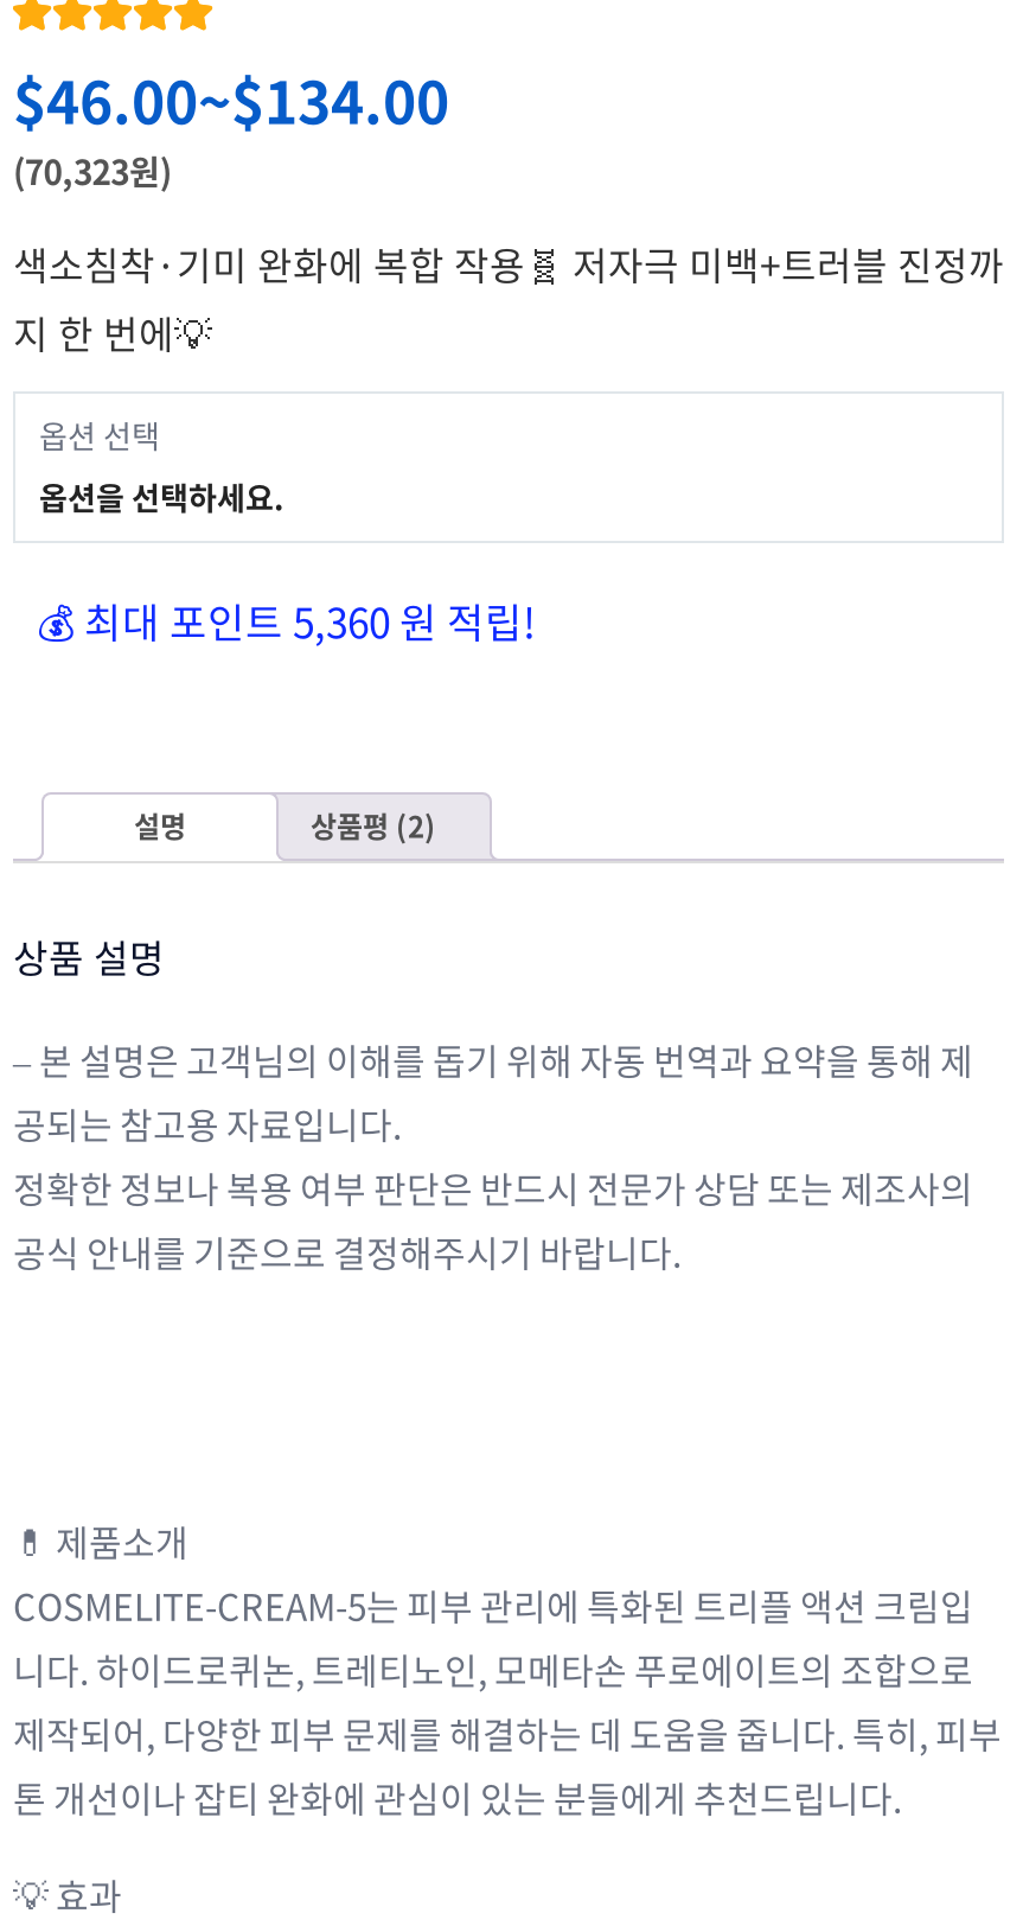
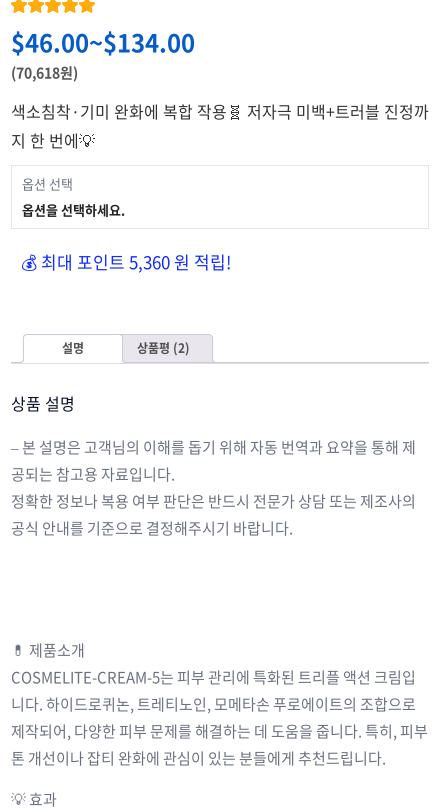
- (70,323원)
+ (70,618원)
